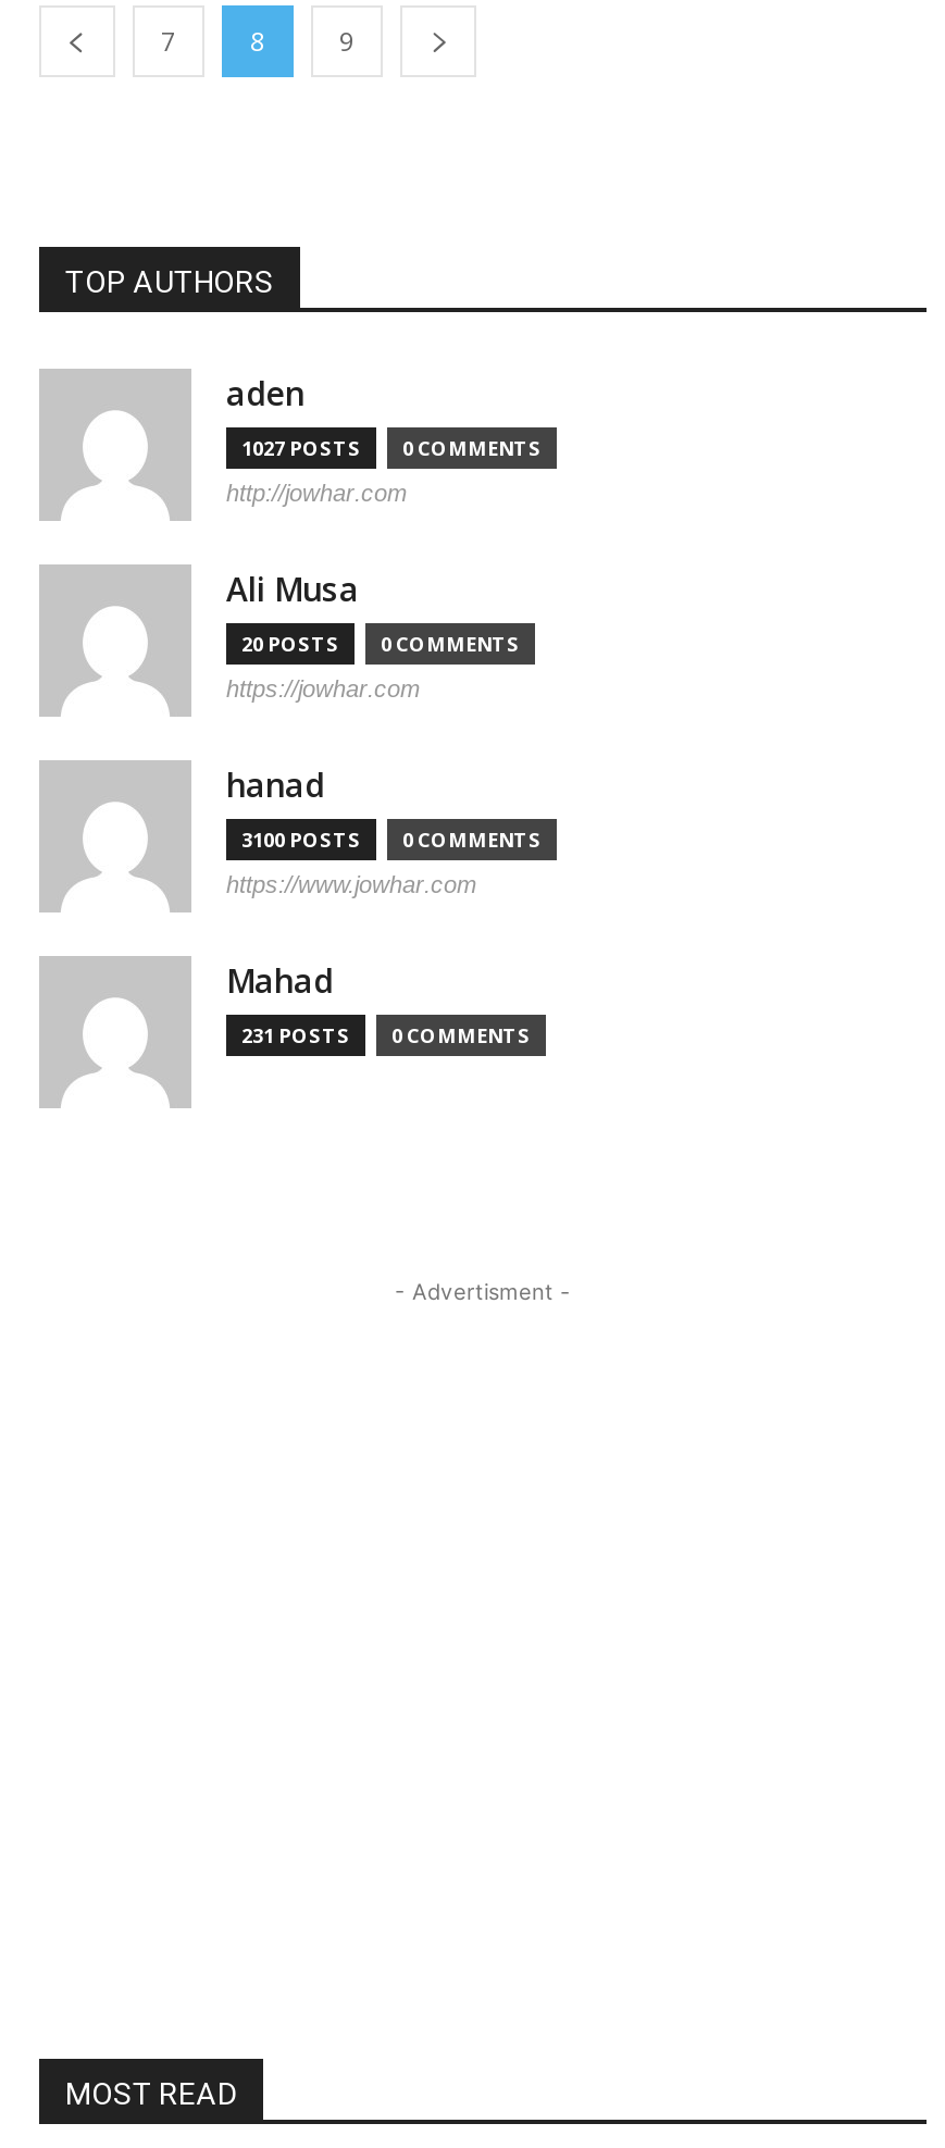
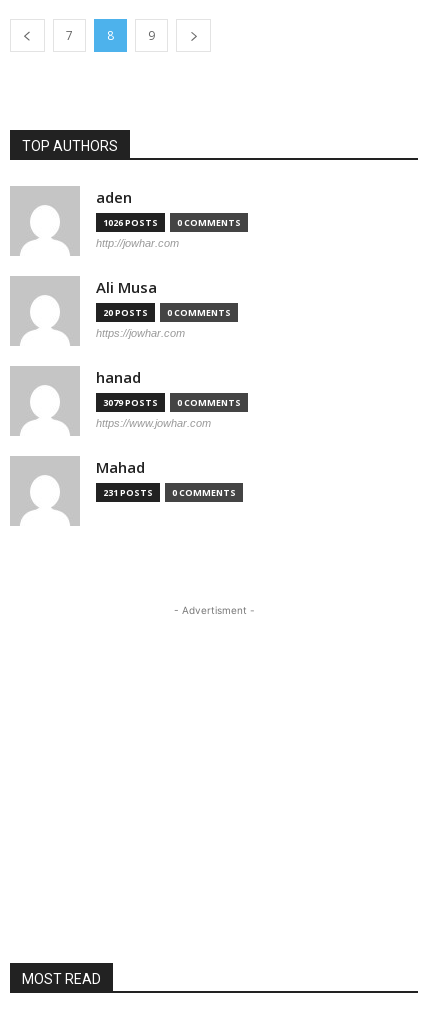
- 1027 POSTS 0 COMMENTS
+ 1026 POSTS 0 COMMENTS

- 3100 POSTS 0 COMMENTS
+ 3079 POSTS 0 COMMENTS
